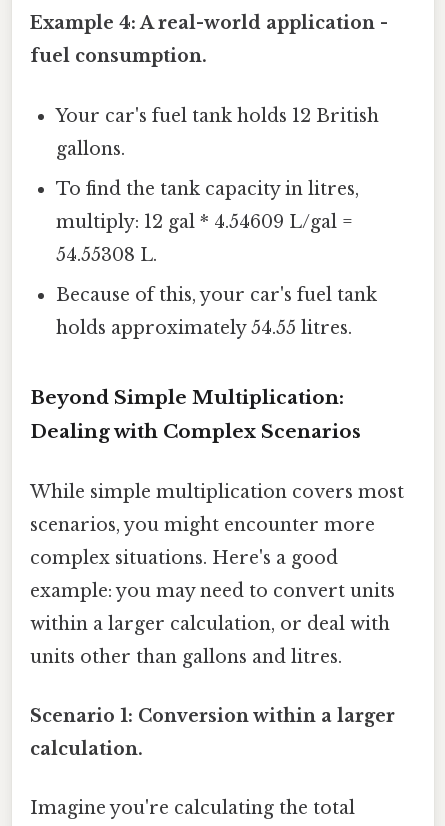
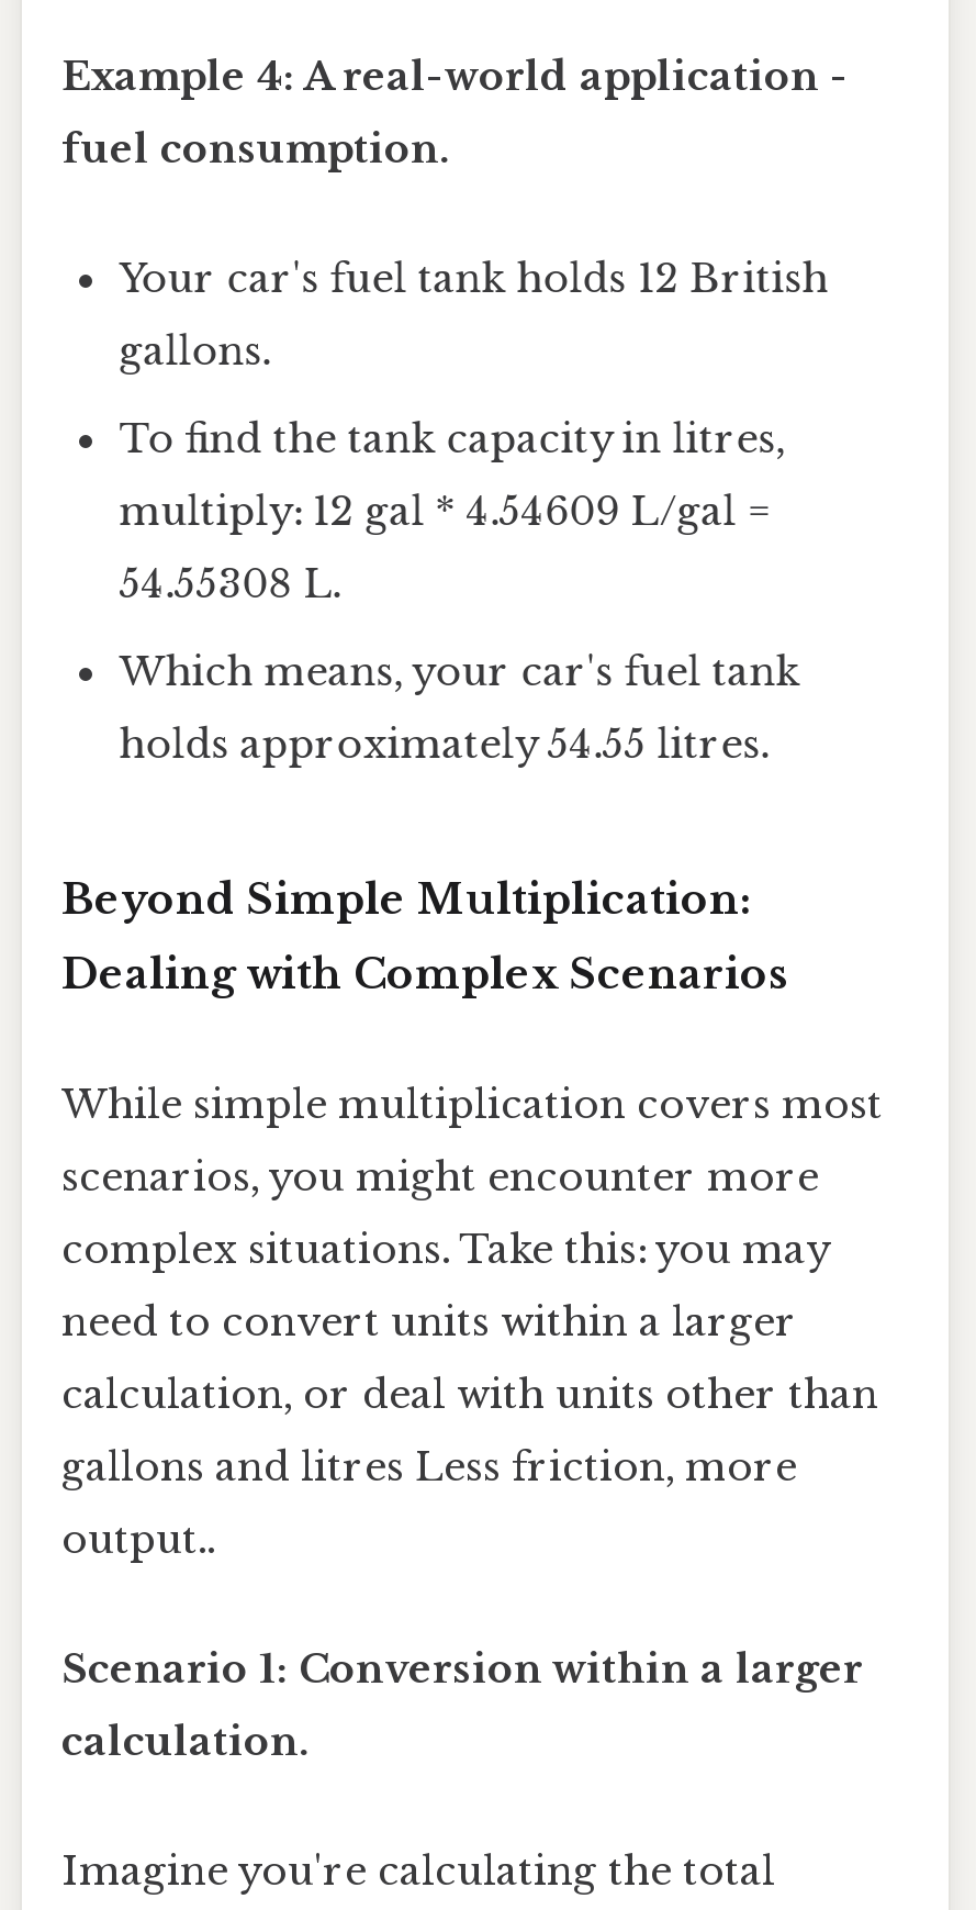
- Because of this, your car's fuel tank
+ Which means, your car's fuel tank

- complex situations. Here's a good
- example: you may need to convert units
- within a larger calculation, or deal with
- units other than gallons and litres.
+ complex situations. Take this: you may
+ need to convert units within a larger
+ calculation, or deal with units other than
+ gallons and litres Less friction, more
+ output..
